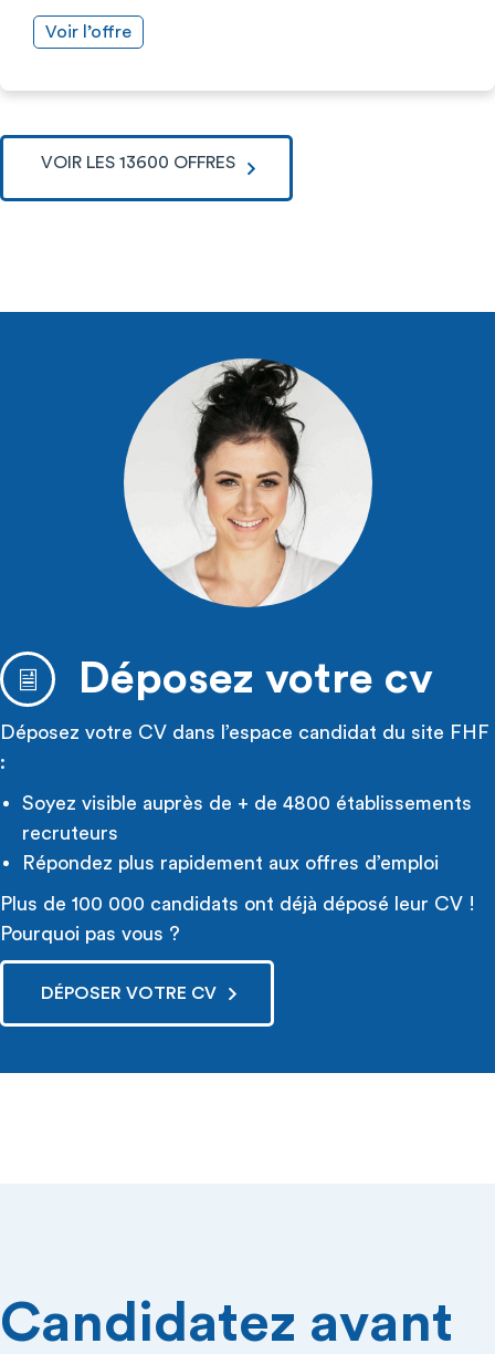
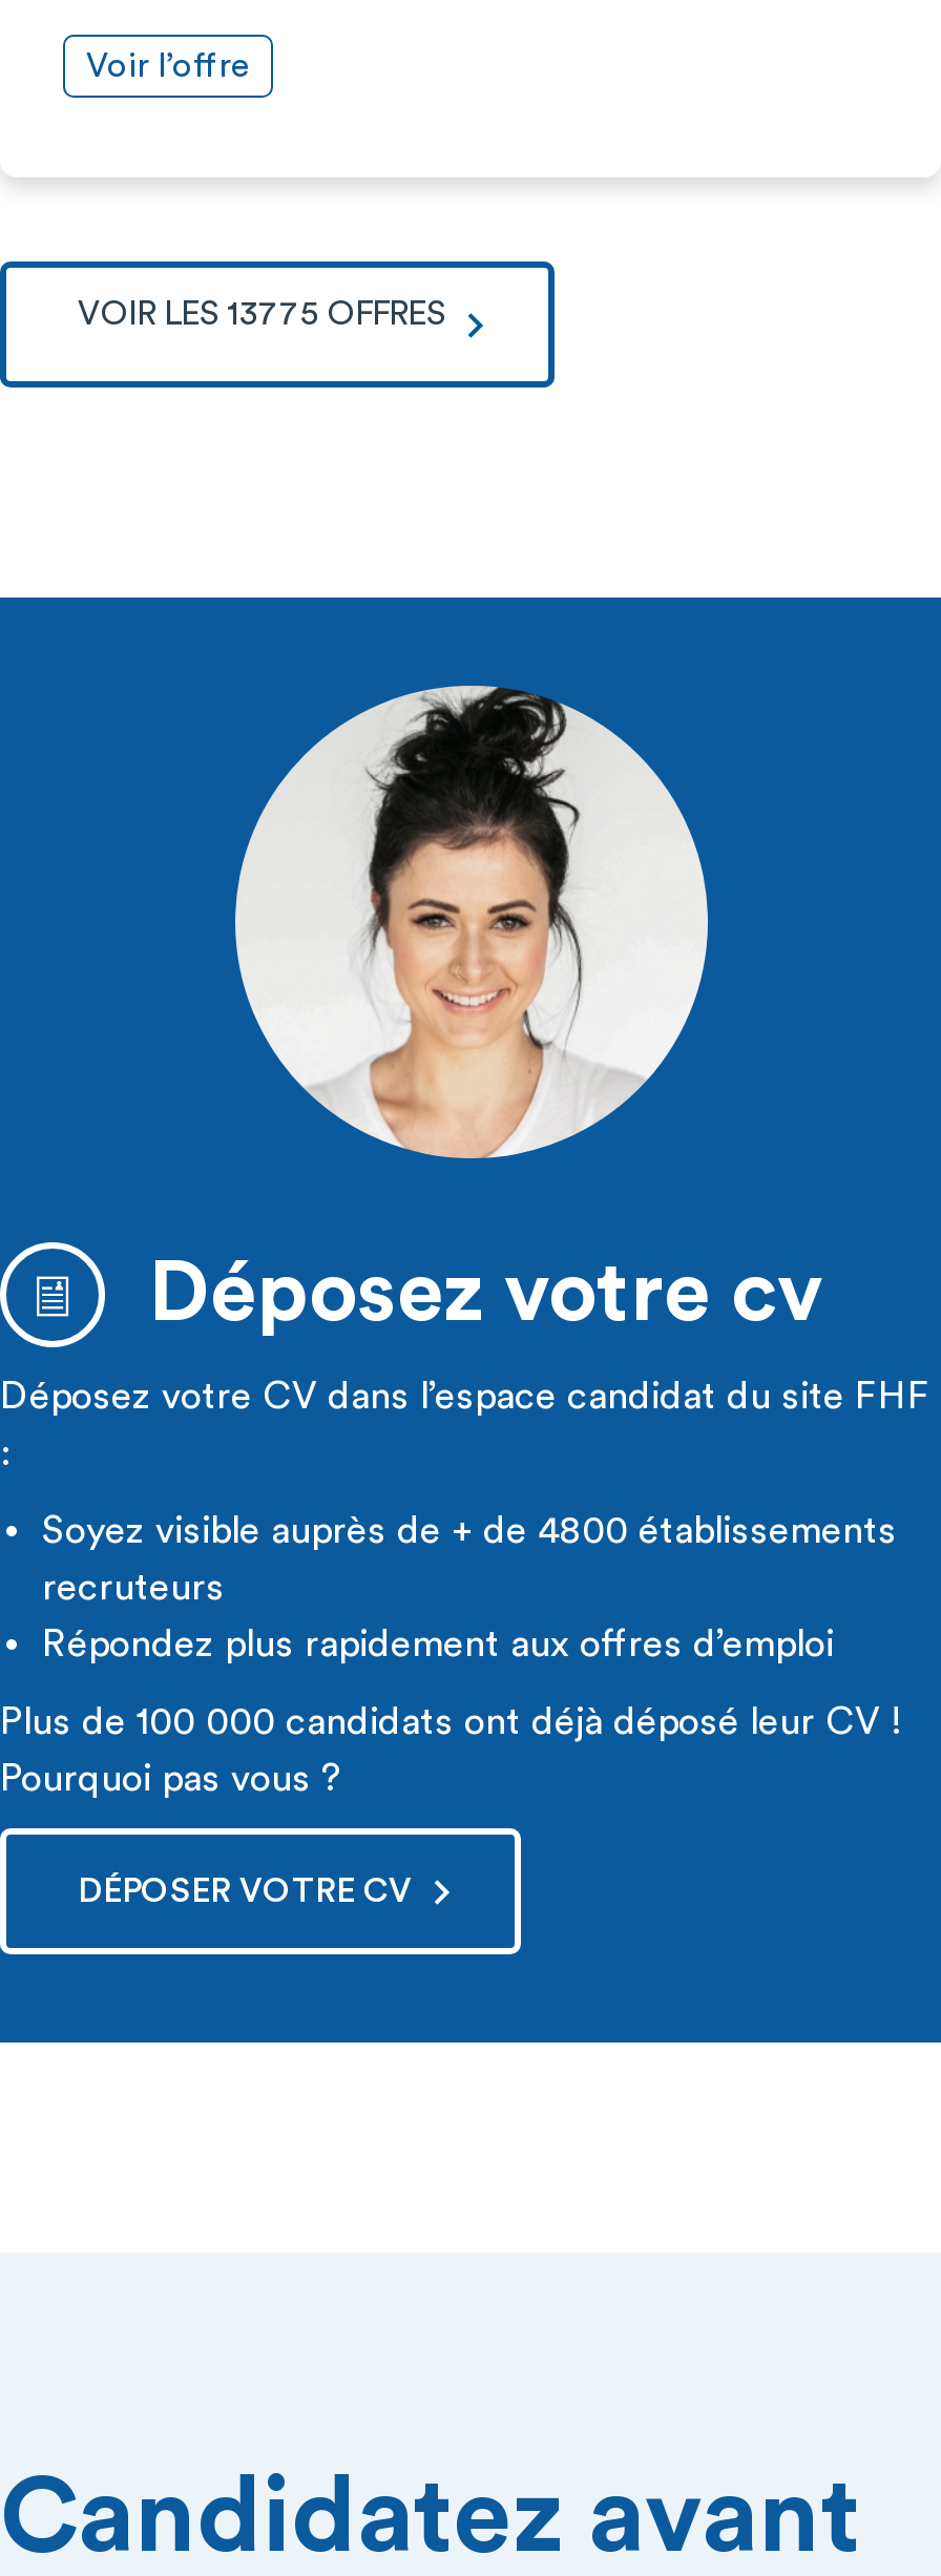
- VOIR LES 13600 OFFRES
+ VOIR LES 13775 OFFRES
